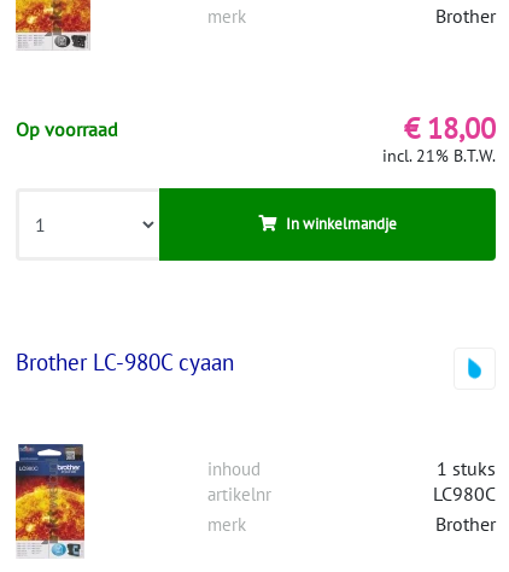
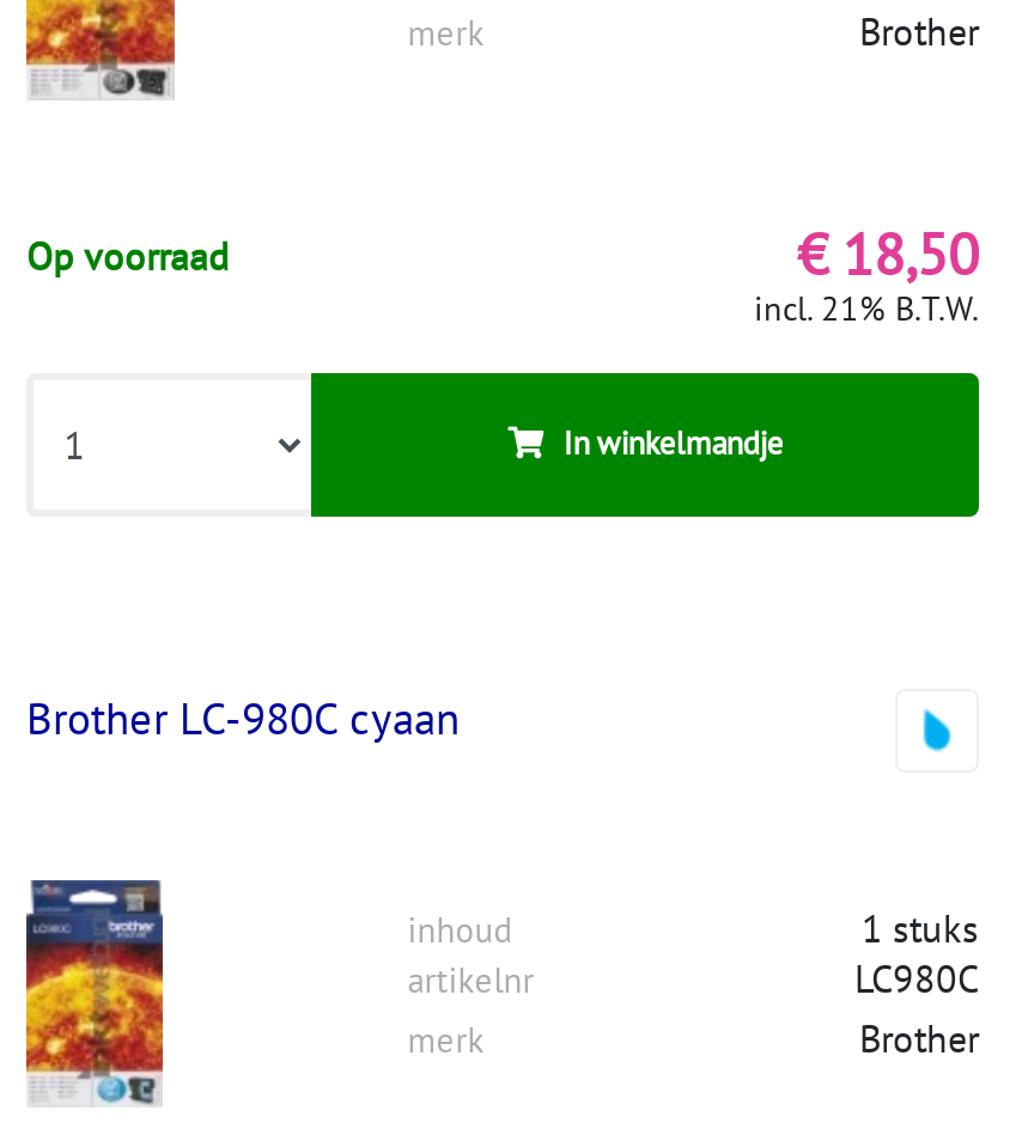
- € 18,00
+ € 18,50
